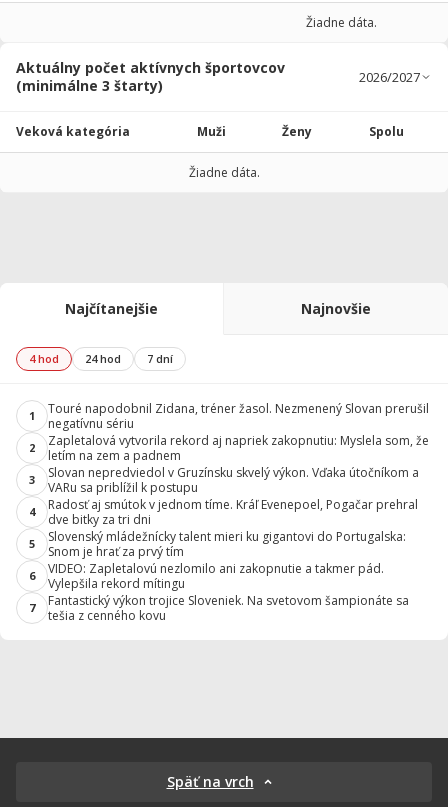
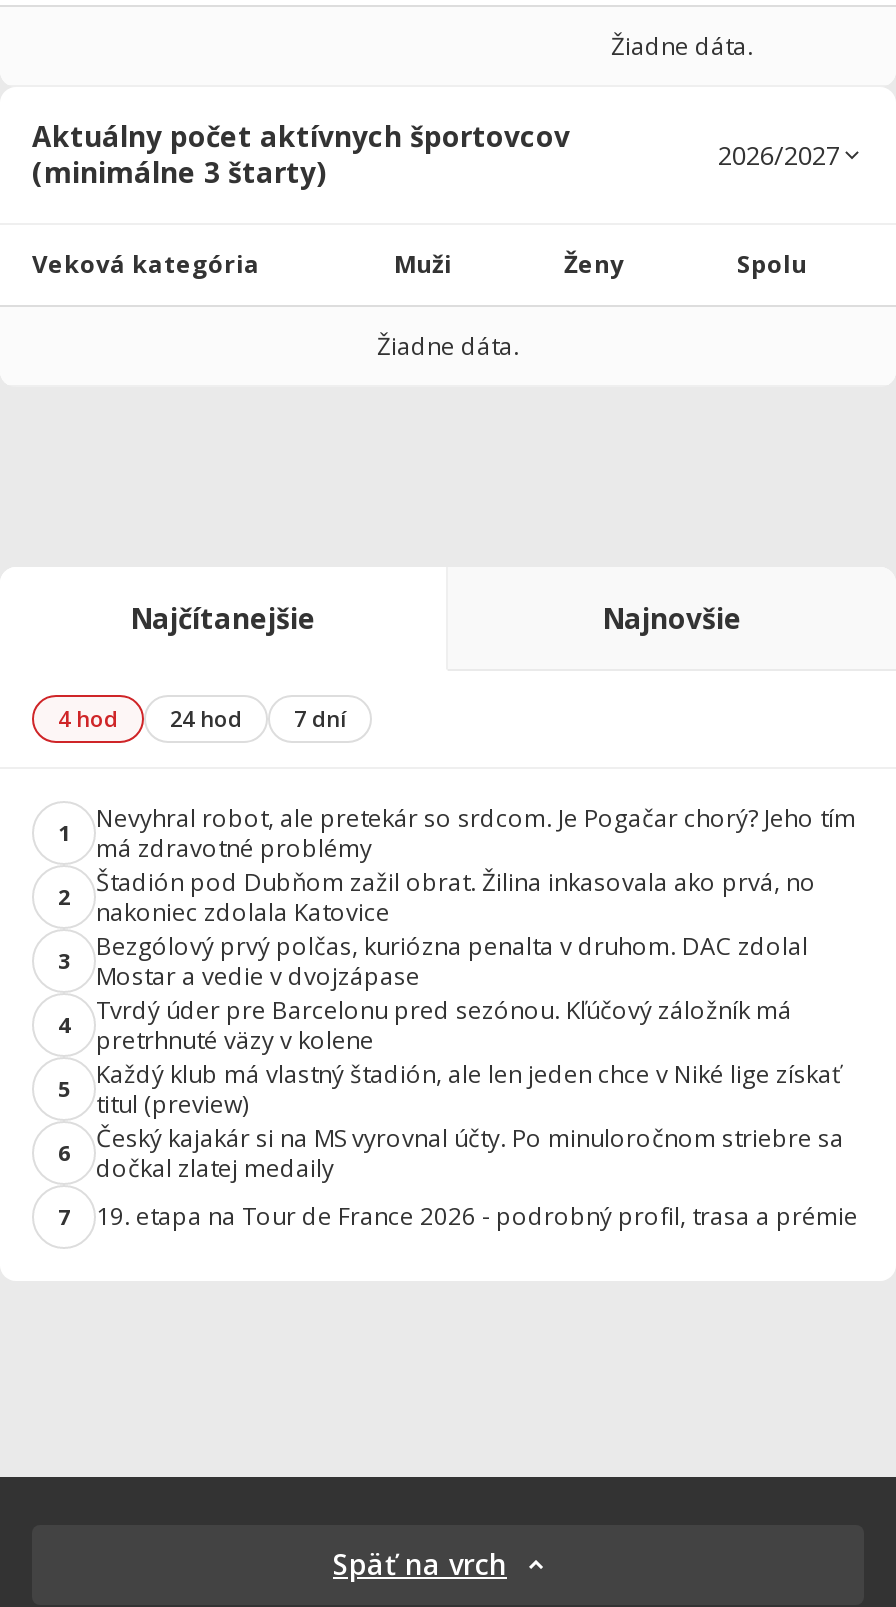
- Touré napodobnil Zidana, tréner žasol. Nezmenený Slovan prerušil
- negatívnu sériu
+ Nevyhral robot, ale pretekár so srdcom. Je Pogačar chorý? Jeho tím
+ má zdravotné problémy

- Zapletalová vytvorila rekord aj napriek zakopnutiu: Myslela som, že
- letím na zem a padnem
+ Štadión pod Dubňom zažil obrat. Žilina inkasovala ako prvá, no
+ nakoniec zdolala Katovice

- Slovan nepredviedol v Gruzínsku skvelý výkon. Vďaka útočníkom a
- VARu sa priblížil k postupu
+ Bezgólový prvý polčas, kuriózna penalta v druhom. DAC zdolal
+ Mostar a vedie v dvojzápase

- Radosť aj smútok v jednom tíme. Kráľ Evenepoel, Pogačar prehral
- dve bitky za tri dni
+ Tvrdý úder pre Barcelonu pred sezónou. Kľúčový záložník má
+ pretrhnuté väzy v kolene

- Slovenský mládežnícky talent mieri ku gigantovi do Portugalska:
- Snom je hrať za prvý tím
+ Každý klub má vlastný štadión, ale len jeden chce v Niké lige získať
+ titul (preview)

- VIDEO: Zapletalovú nezlomilo ani zakopnutie a takmer pád.
- Vylepšila rekord mítingu
+ Český kajakár si na MS vyrovnal účty. Po minuloročnom striebre sa
+ dočkal zlatej medaily

- Fantastický výkon trojice Sloveniek. Na svetovom šampionáte sa
- tešia z cenného kovu
+ 19. etapa na Tour de France 2026 - podrobný profil, trasa a prémie
